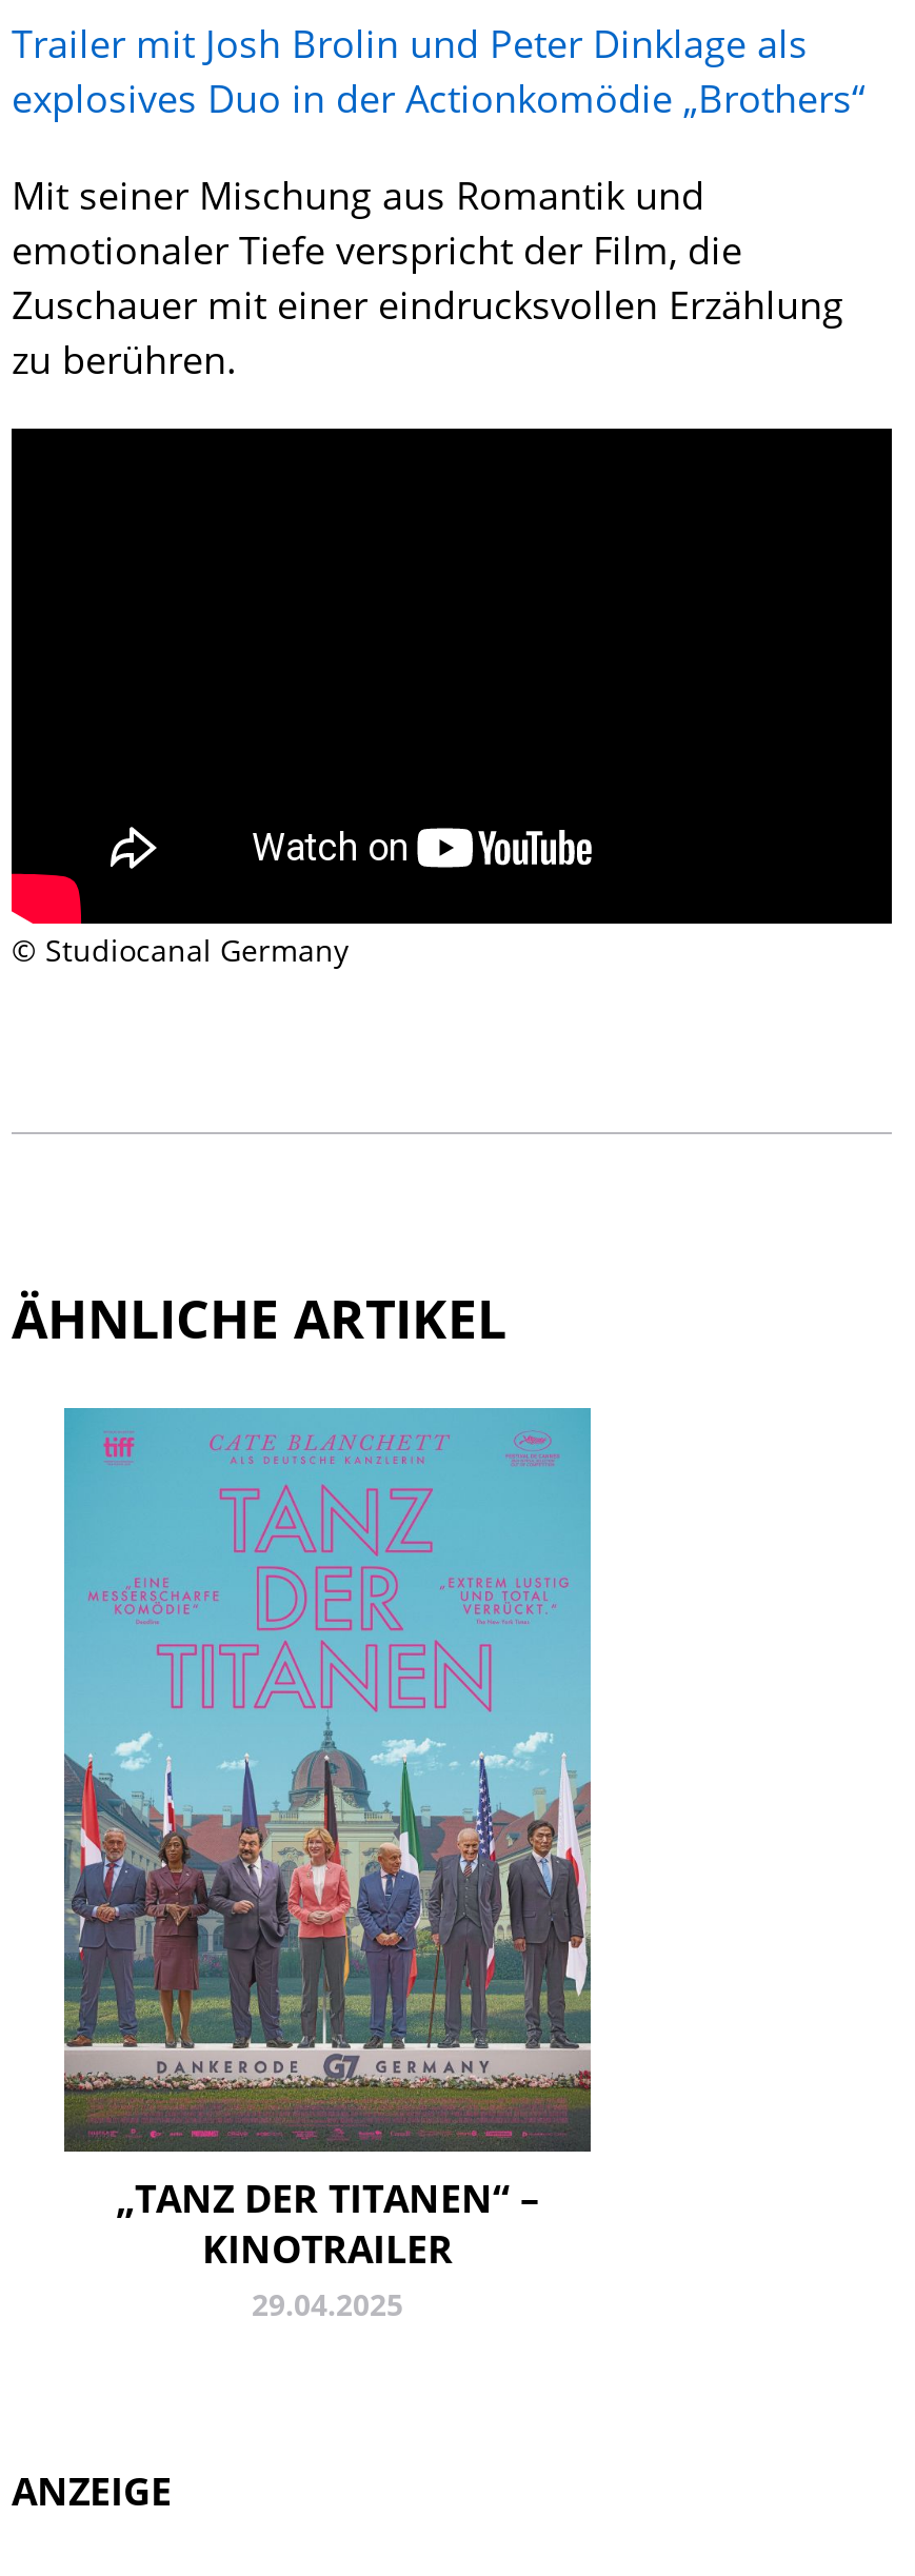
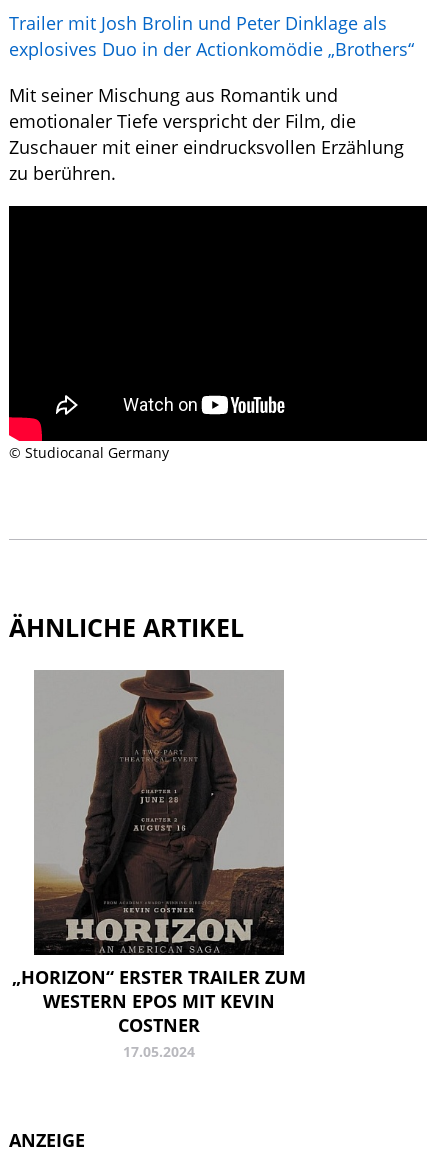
- [image]
+ [image]

- „TANZ DER TITANEN“ –
- KINOTRAILER
- 29.04.2025
+ „HORIZON“ ERSTER TRAILER ZUM
+ WESTERN EPOS MIT KEVIN
+ COSTNER
+ 17.05.2024
